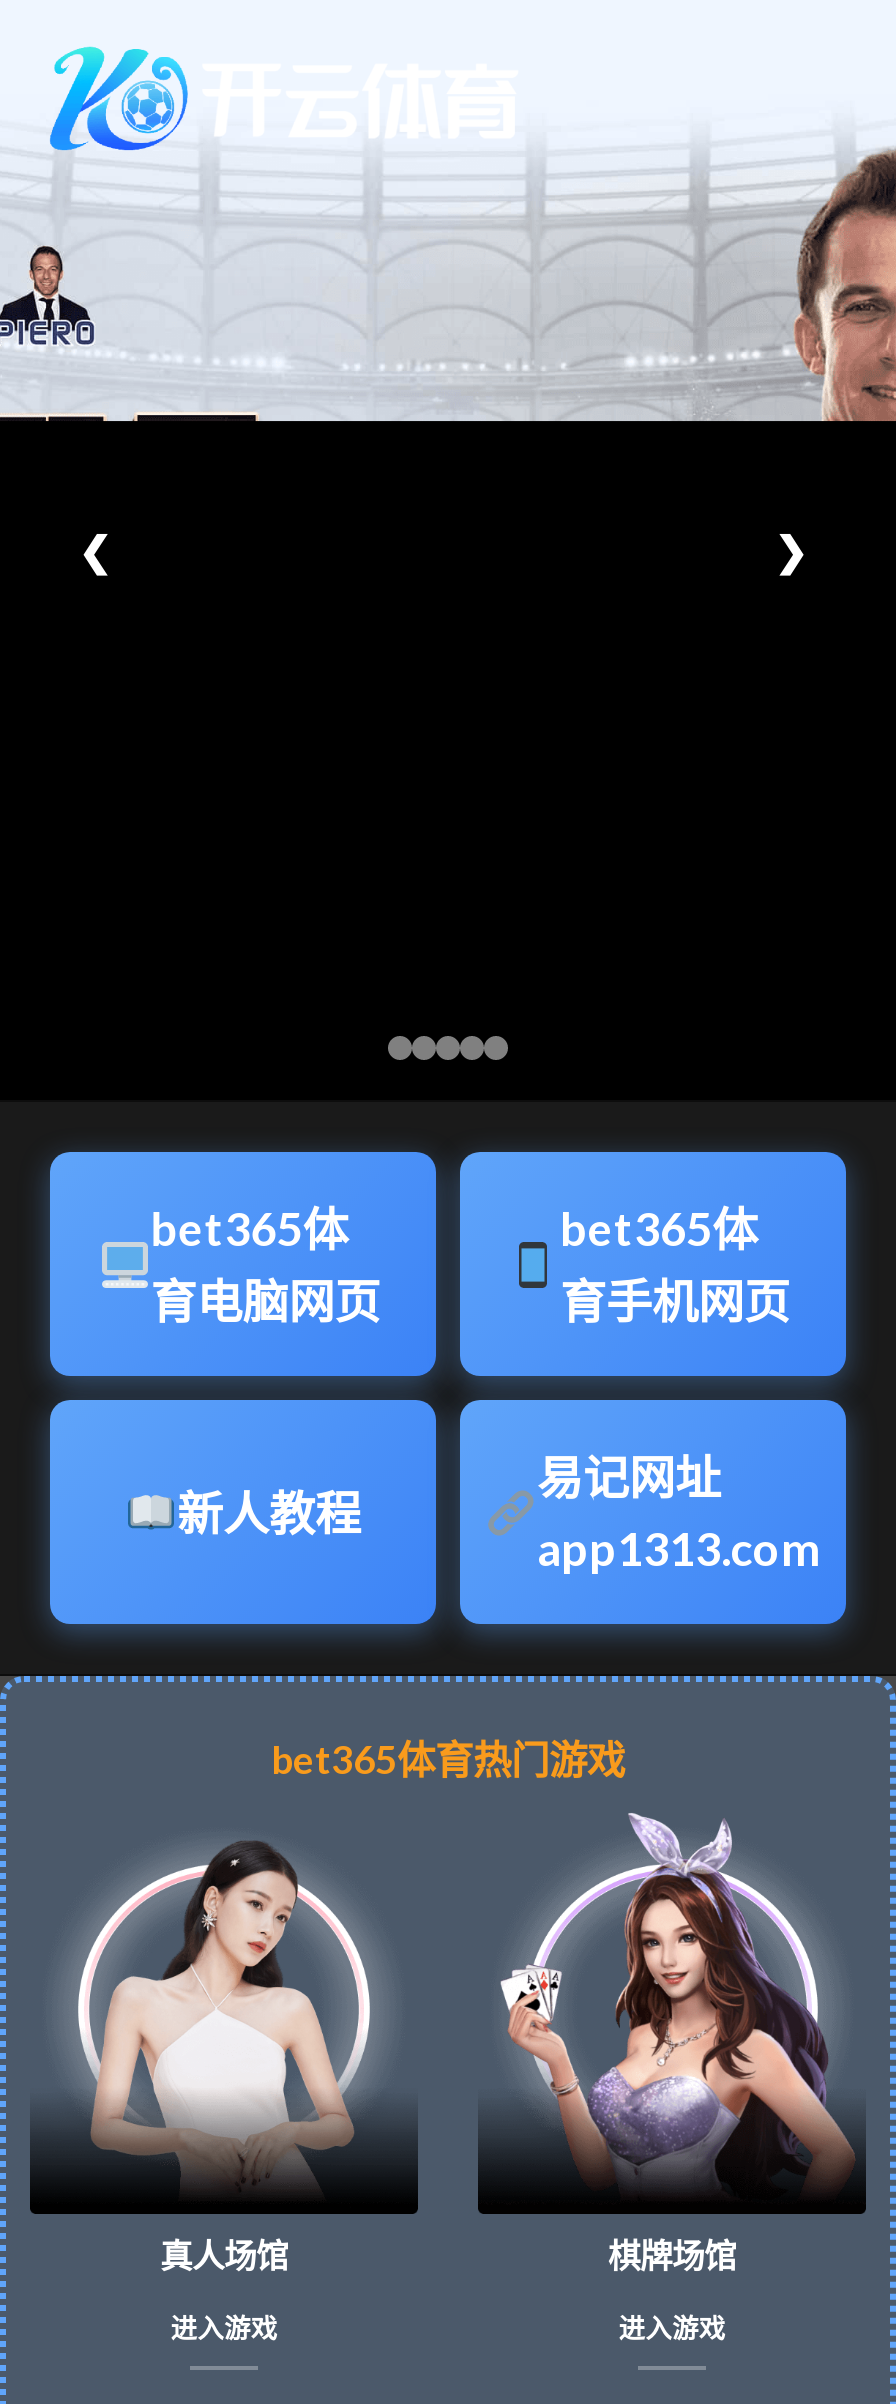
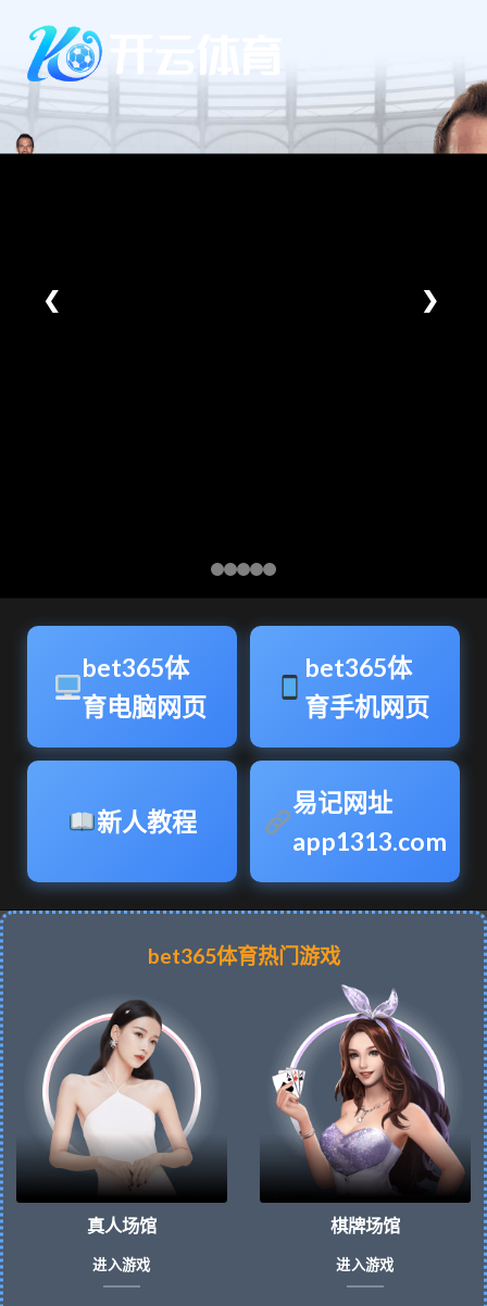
- [image]
